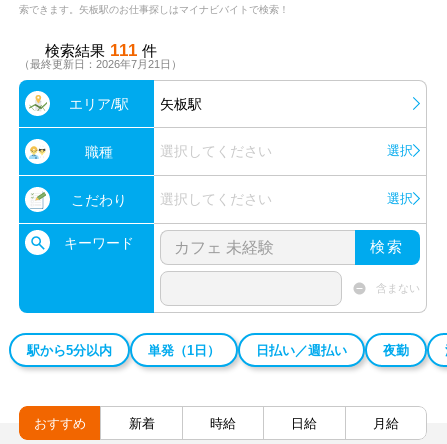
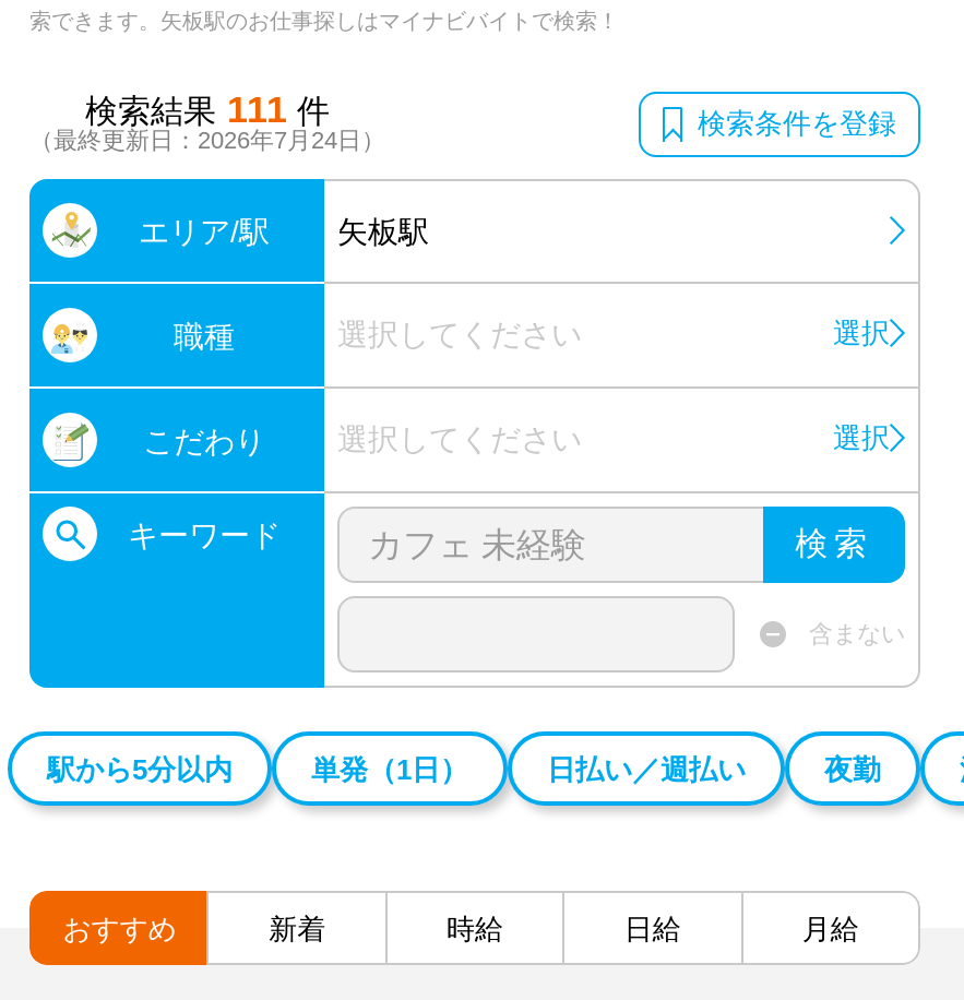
- （最終更新日：2026年7月21日）
+ （最終更新日：2026年7月24日）
+ 検索条件を登録
